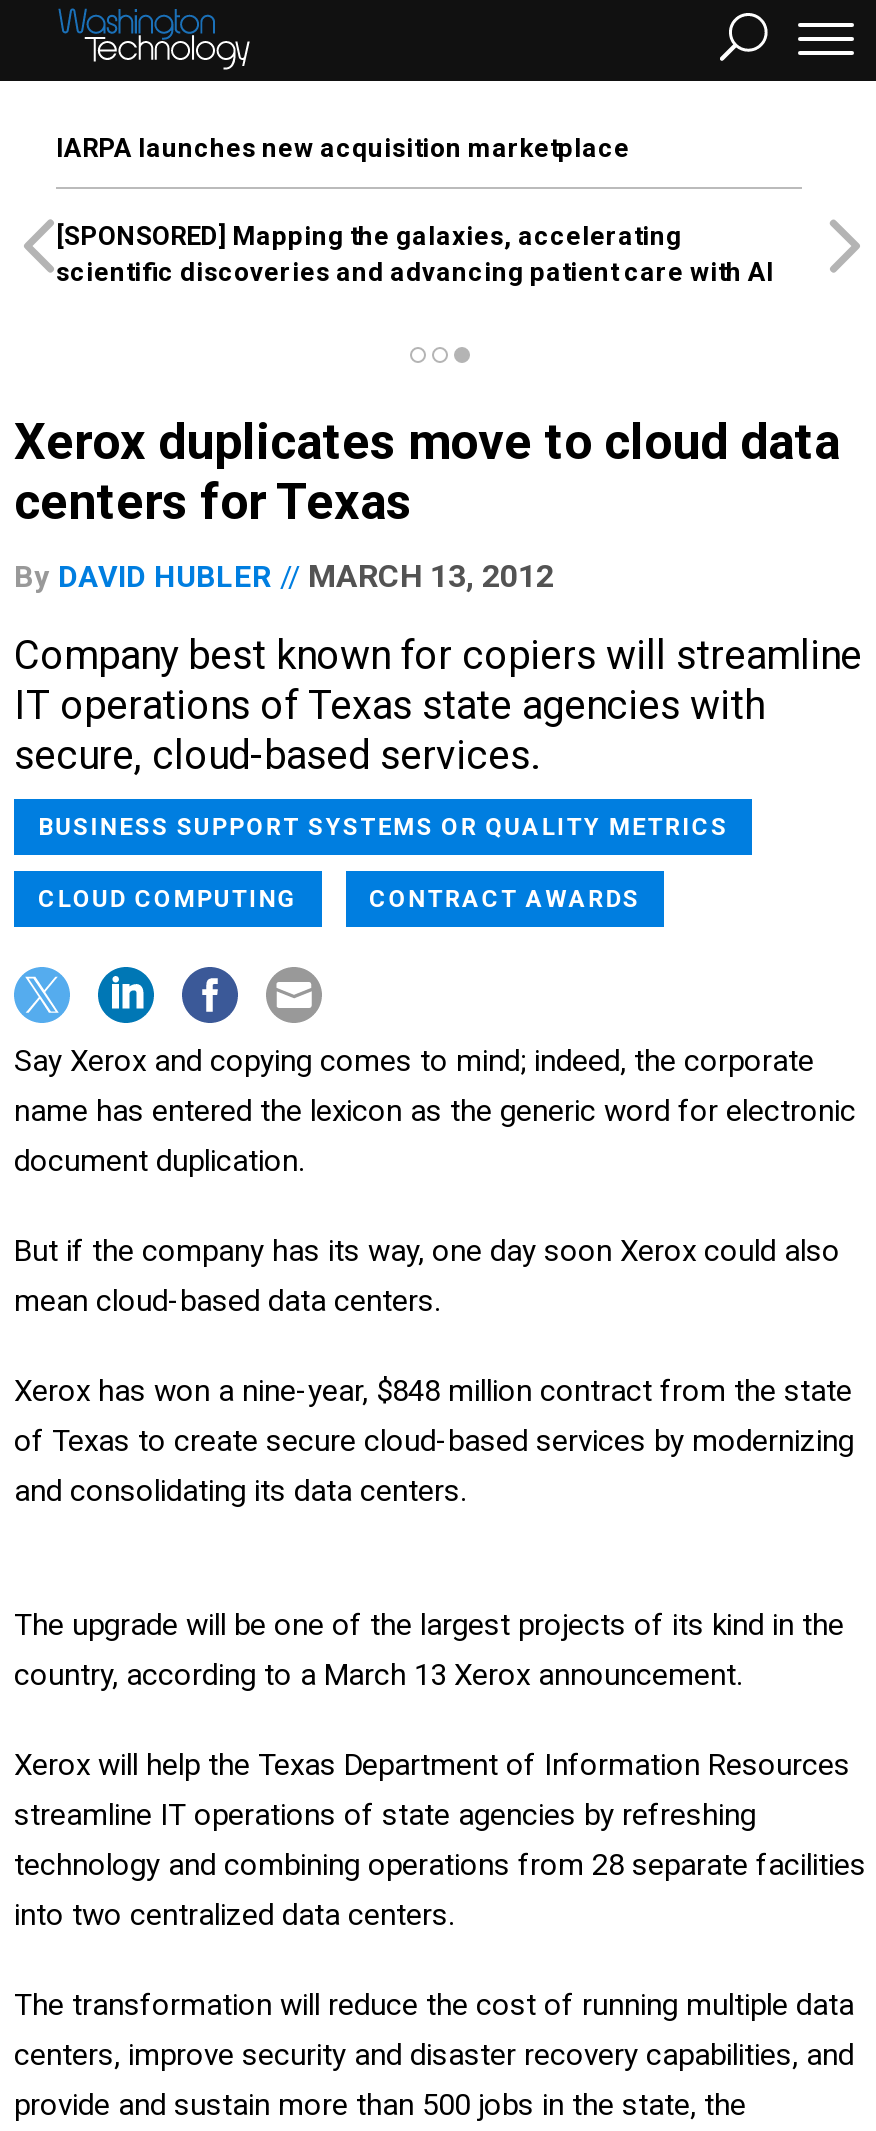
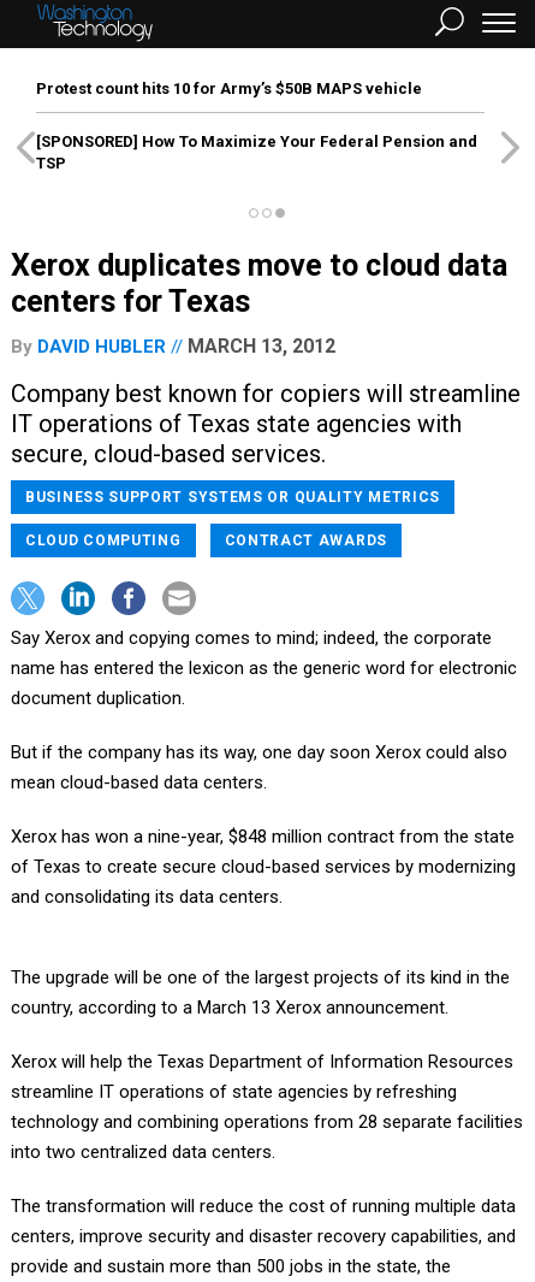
- IARPA launches new acquisition marketplace
+ Protest count hits 10 for Army’s $50B MAPS vehicle

- [SPONSORED] Mapping the galaxies, accelerating
- scientific discoveries and advancing patient care with AI
+ [SPONSORED] How To Maximize Your Federal Pension and
+ TSP
